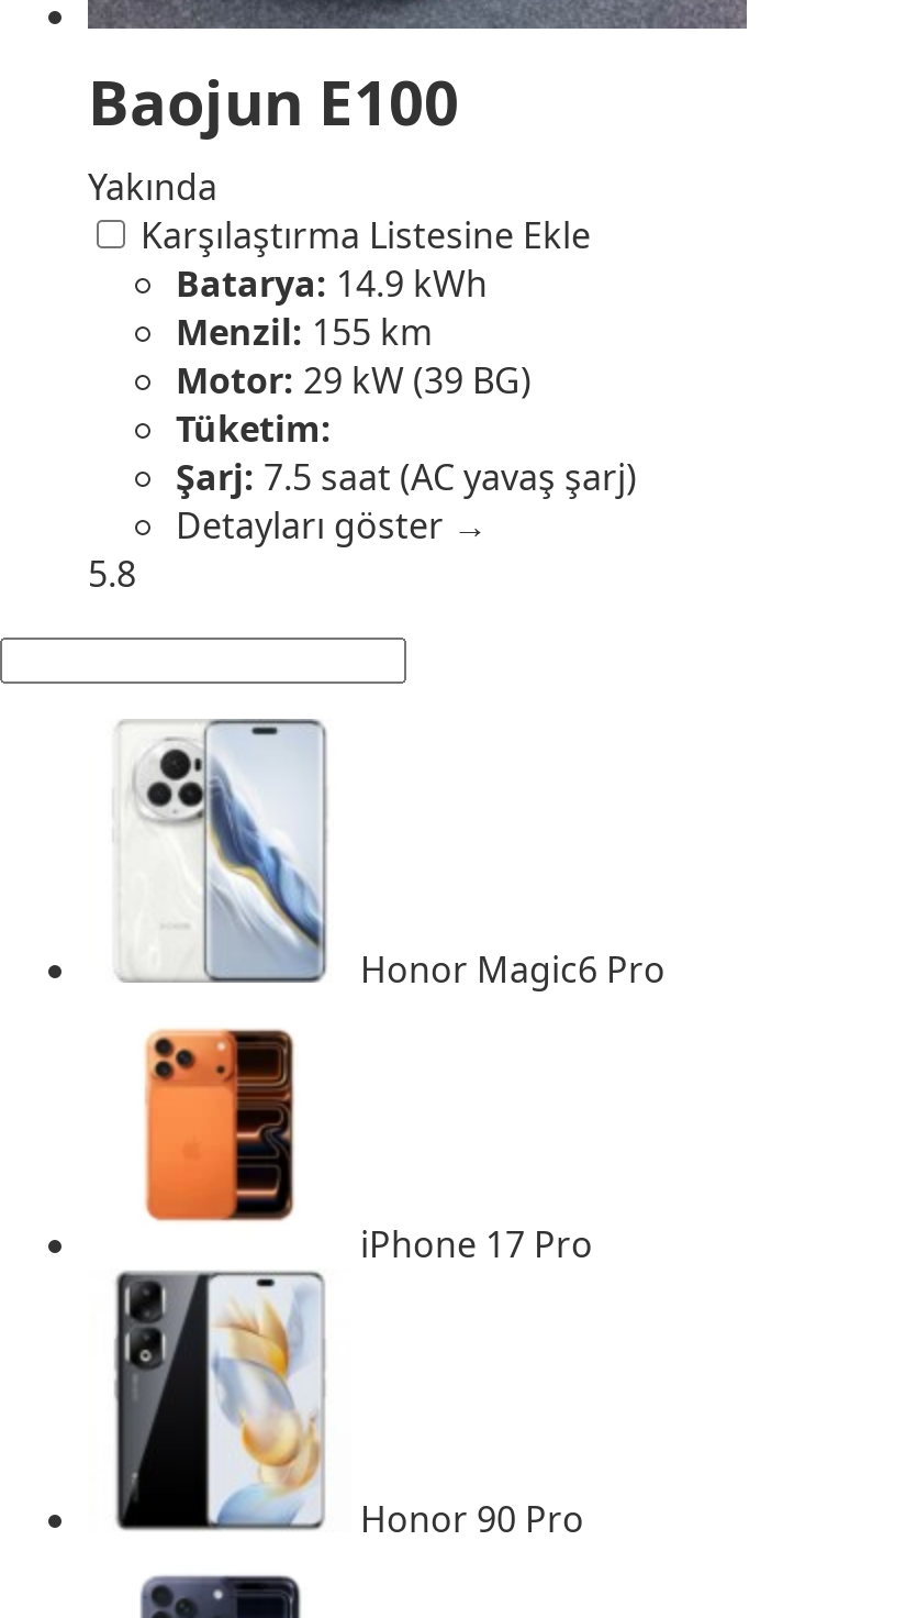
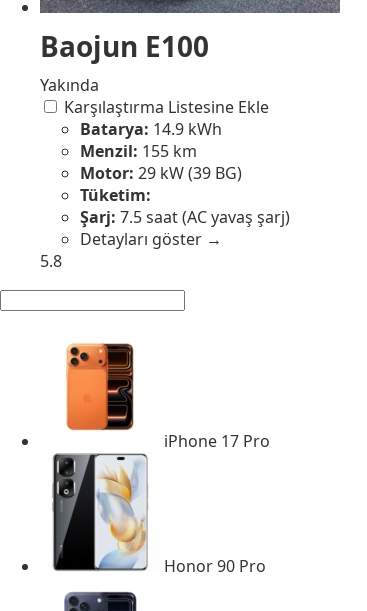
- [image]
- Honor Magic6 Pro
